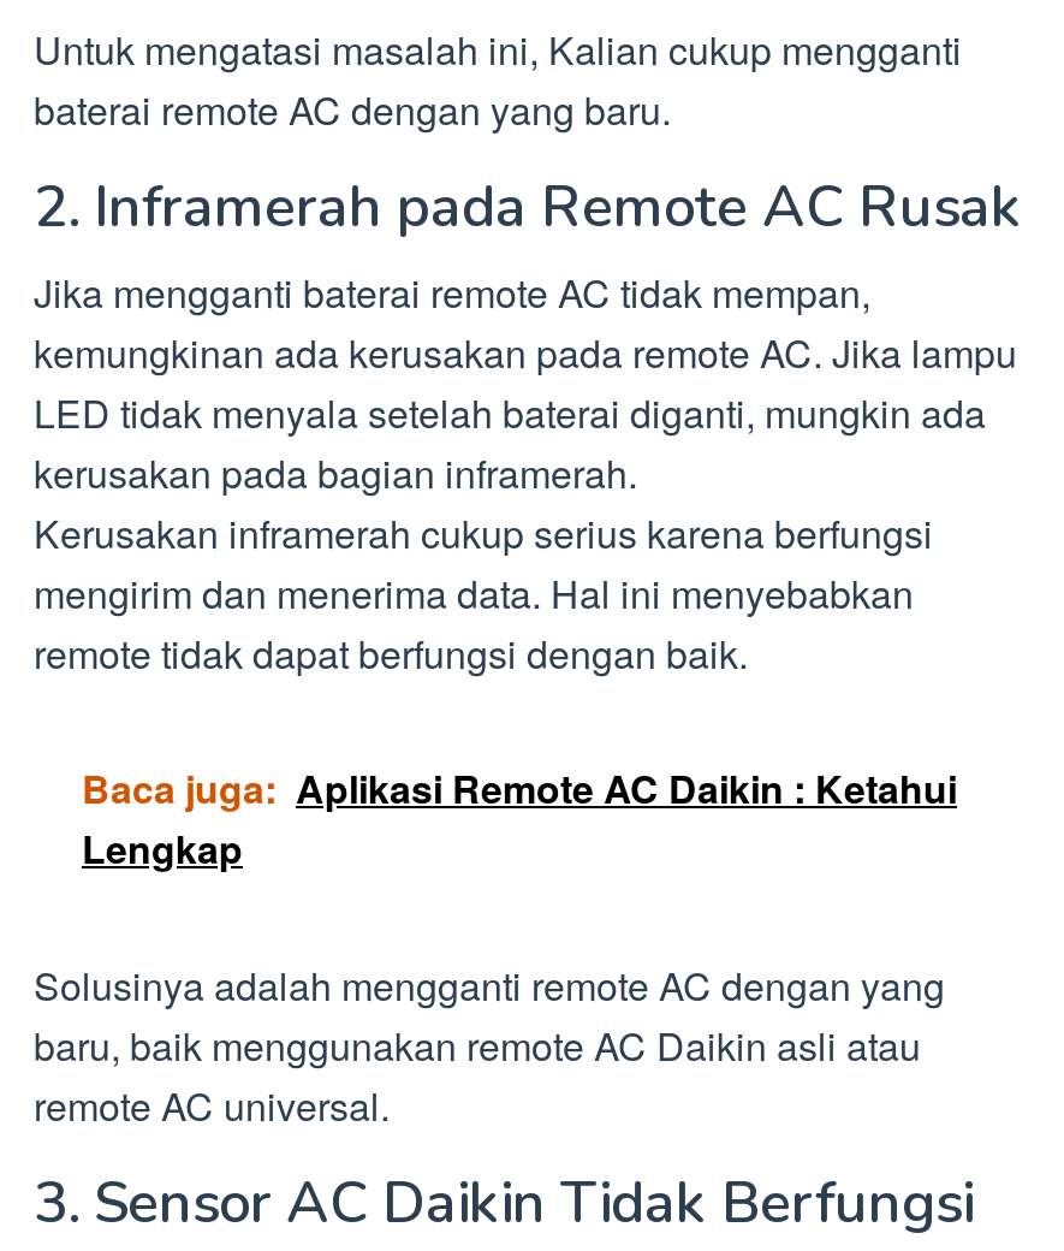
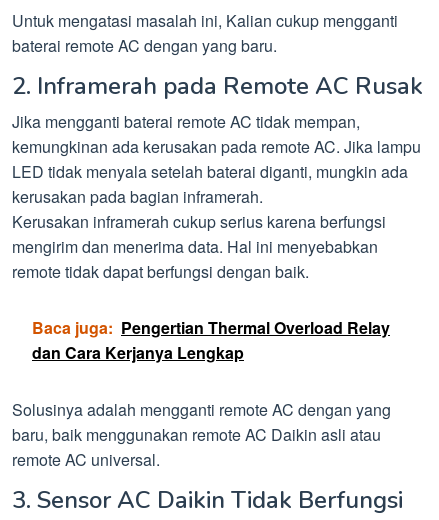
- Baca juga: Aplikasi Remote AC Daikin : Ketahui
- Lengkap
+ Baca juga: Pengertian Thermal Overload Relay
+ dan Cara Kerjanya Lengkap
